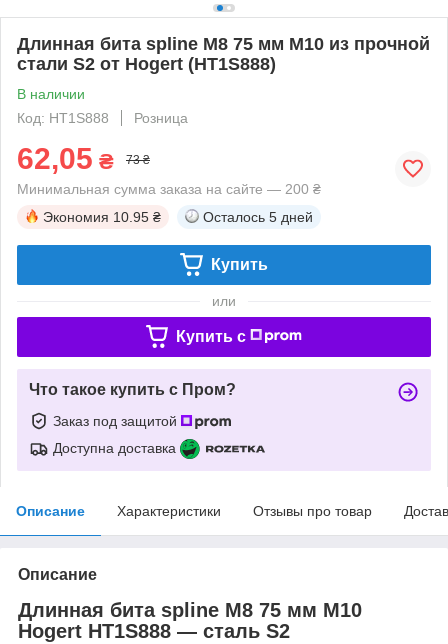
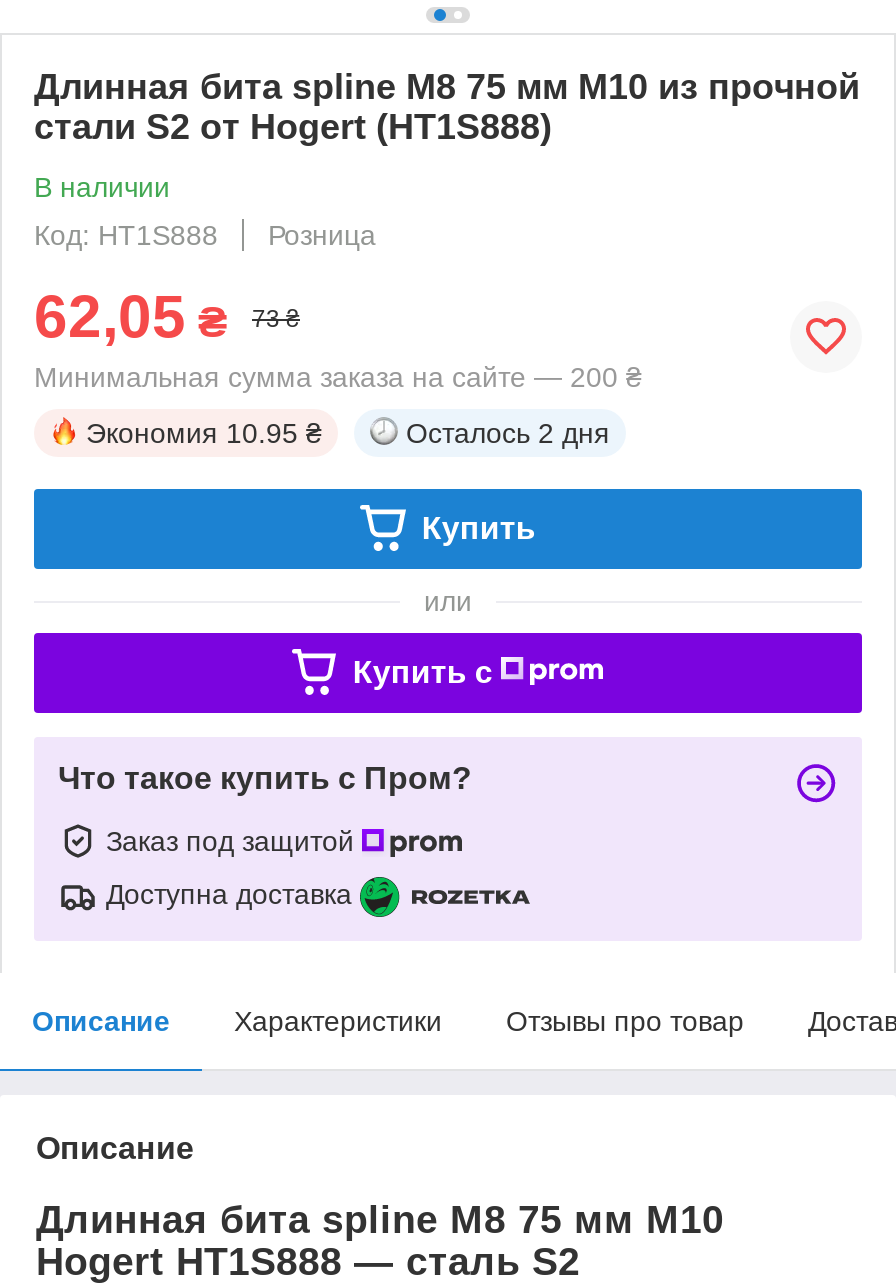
- Осталось 5 дней
+ Осталось 2 дня
